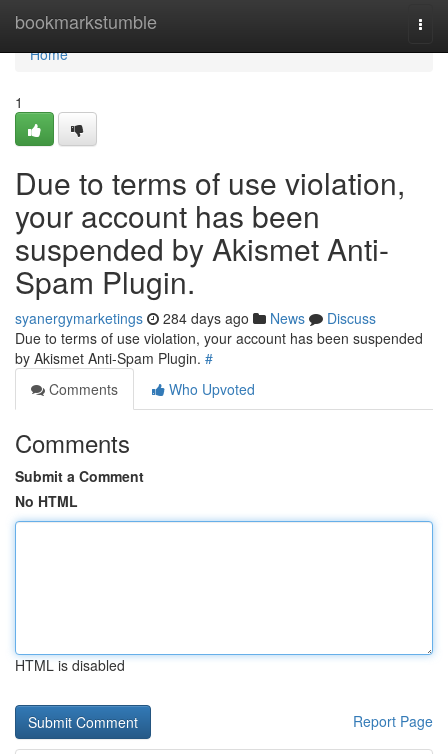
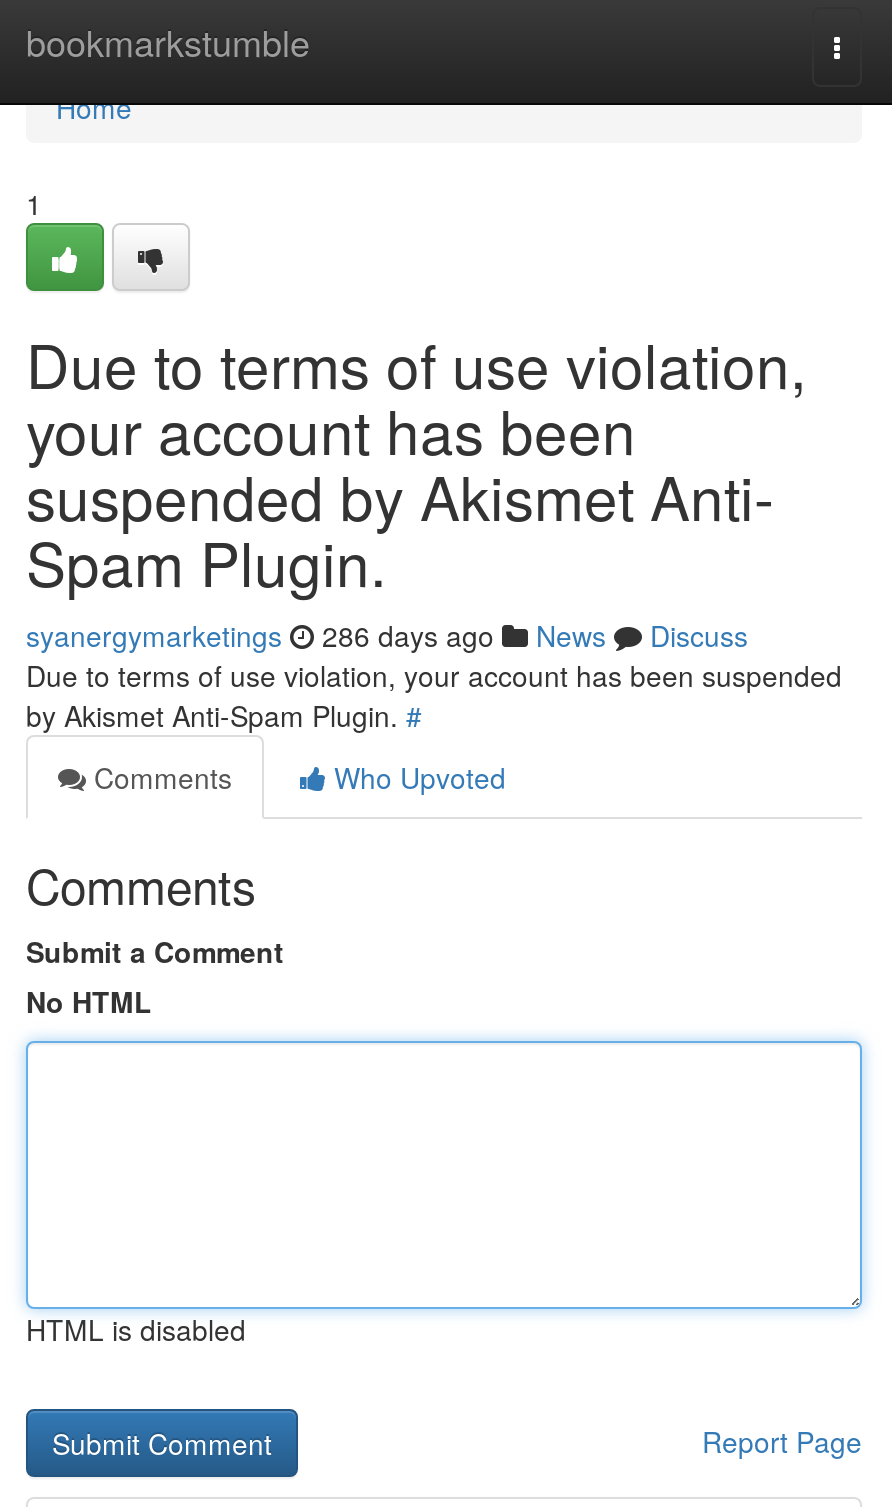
- syanergymarketings 284 days ago News Discuss
+ syanergymarketings 286 days ago News Discuss
